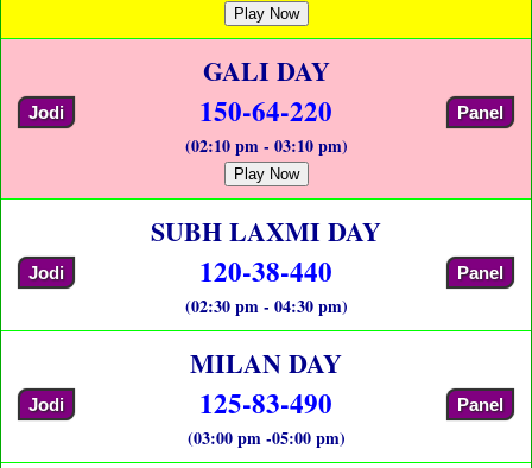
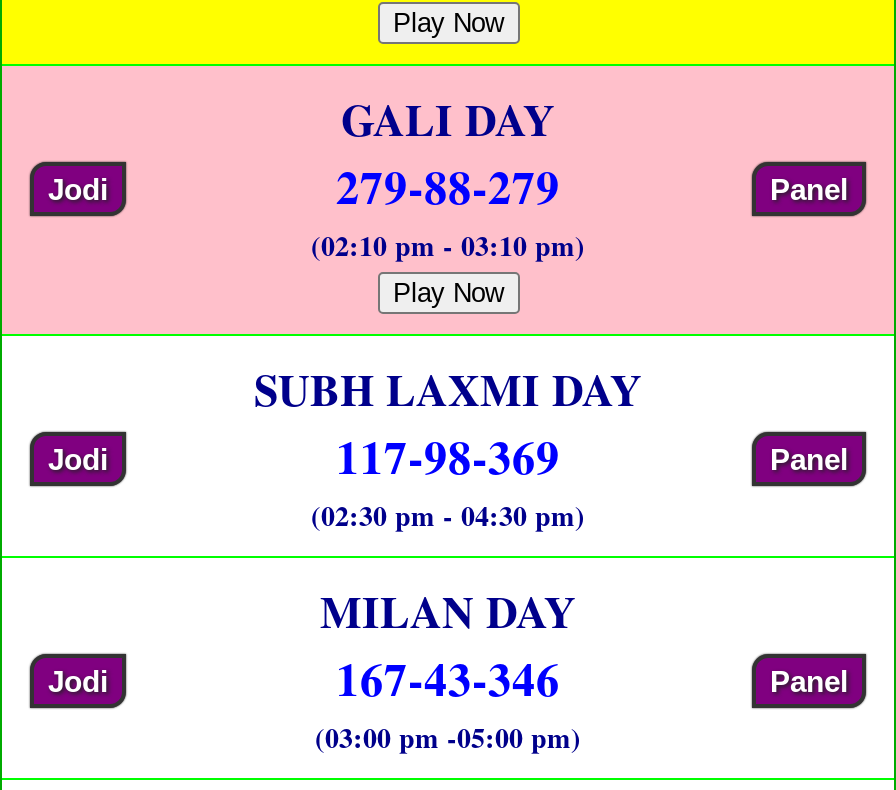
- 150-64-220
+ 279-88-279

- 120-38-440
+ 117-98-369

- 125-83-490
+ 167-43-346
